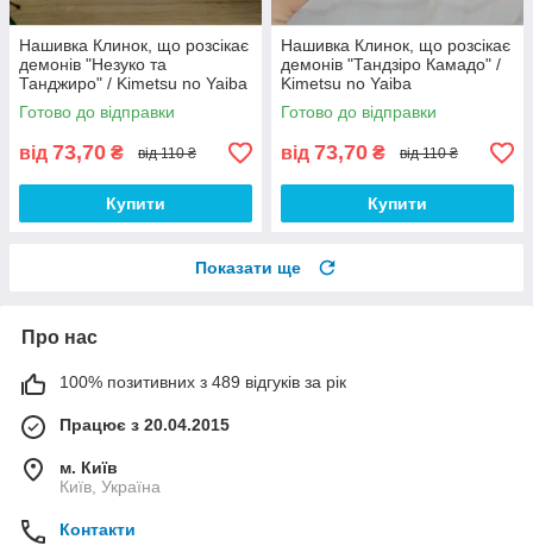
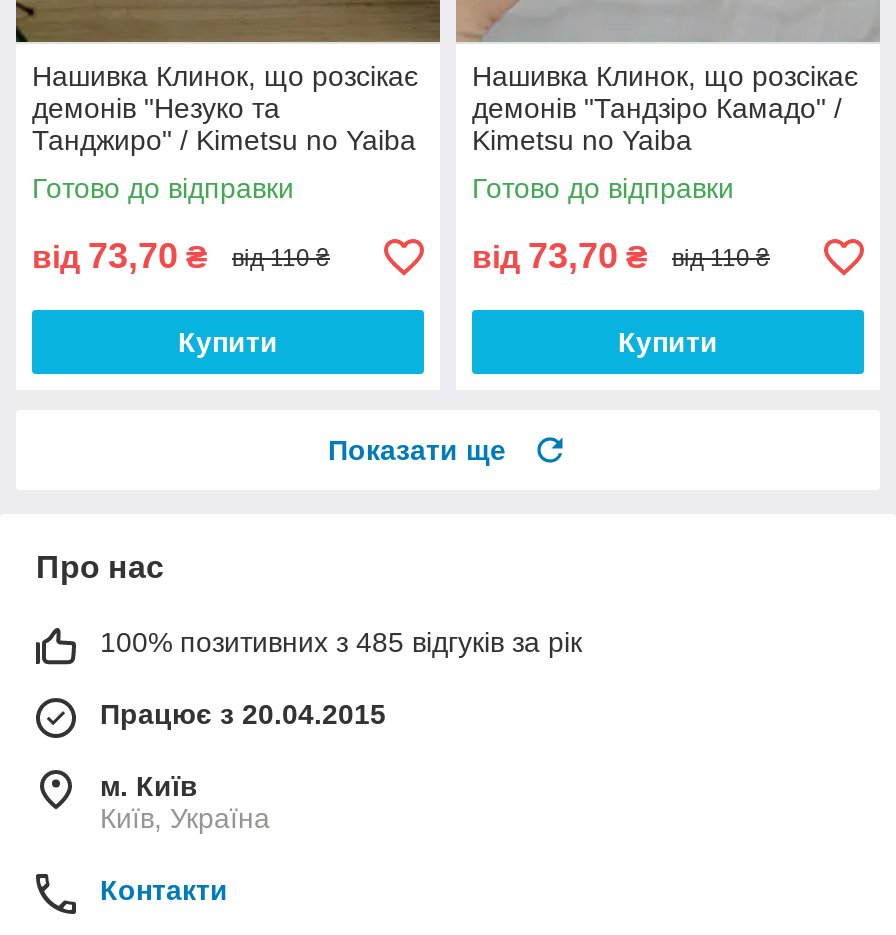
- 100% позитивних з 489 відгуків за рік
+ 100% позитивних з 485 відгуків за рік
